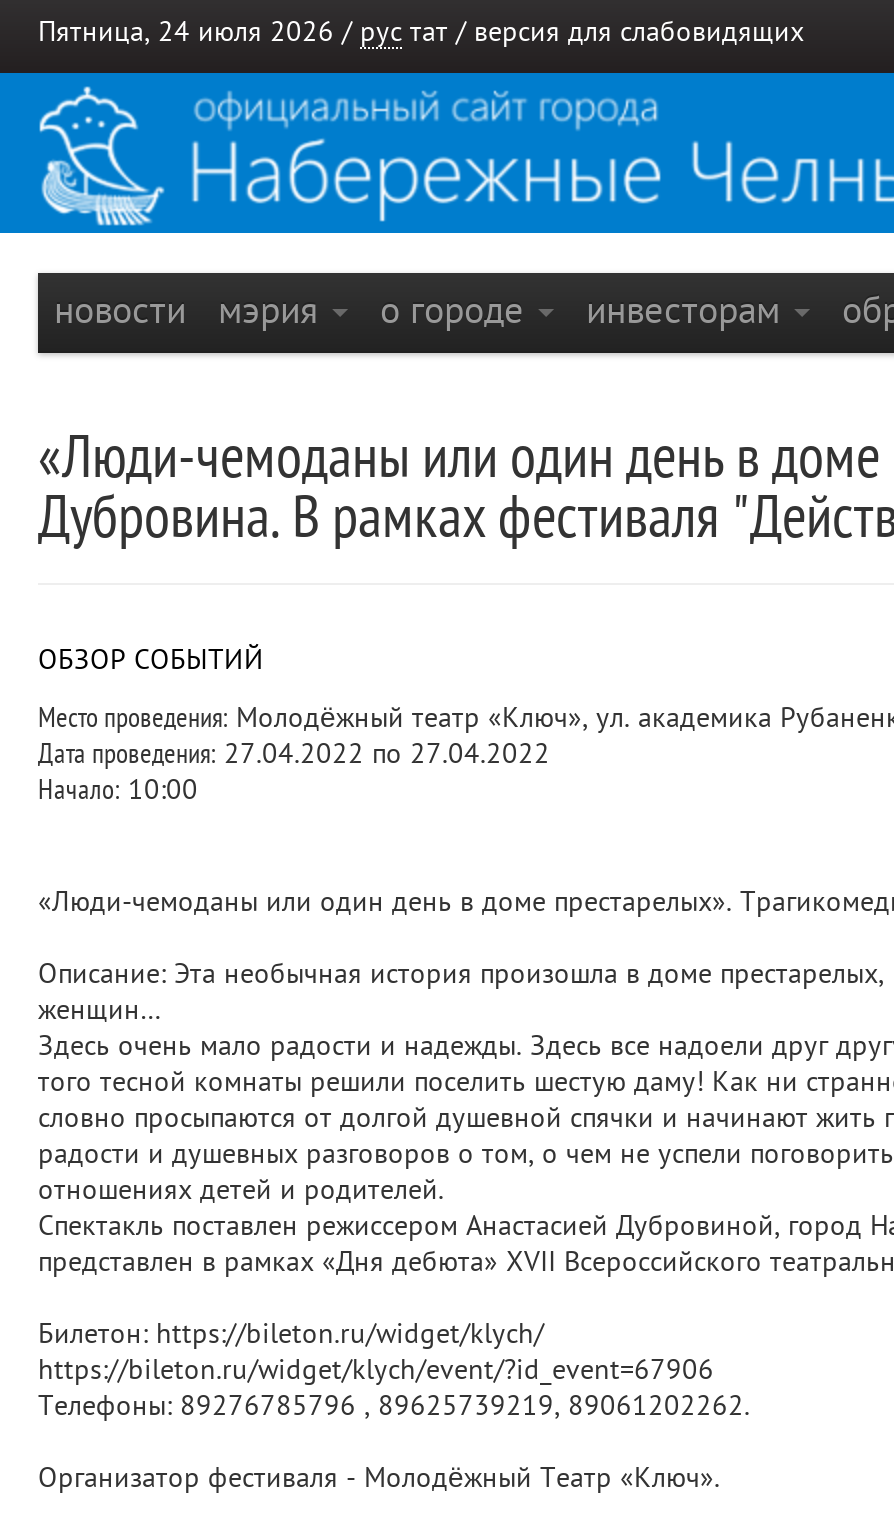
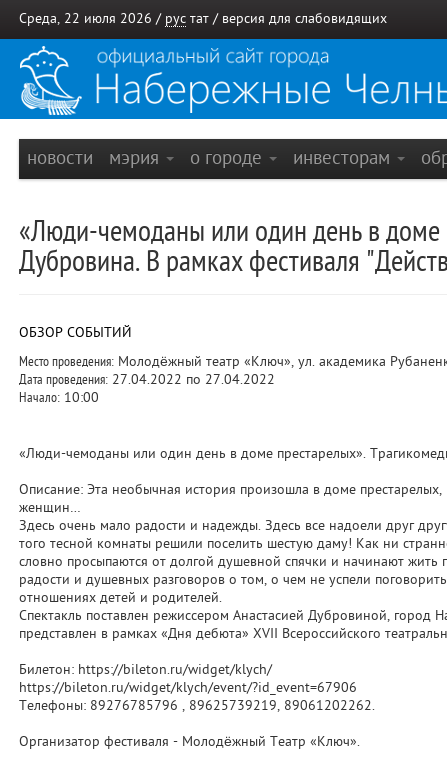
- Пятница, 24 июля 2026 / рус тат / версия для слабовидящих
+ Среда, 22 июля 2026 / рус тат / версия для слабовидящих
